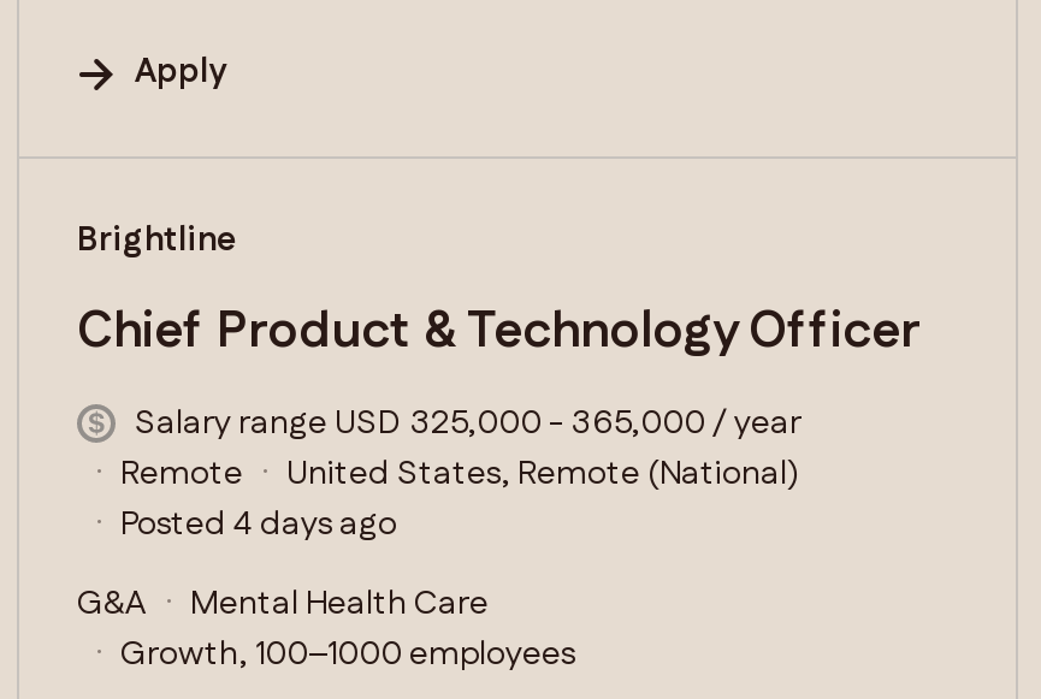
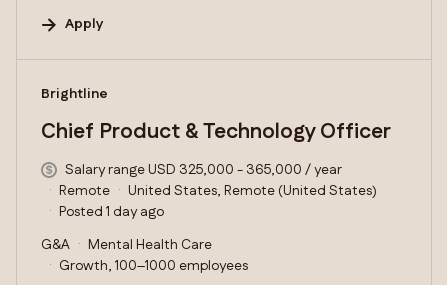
- United States, Remote (National)
- Posted 4 days ago
+ United States, Remote (United States)
+ Posted 1 day ago
